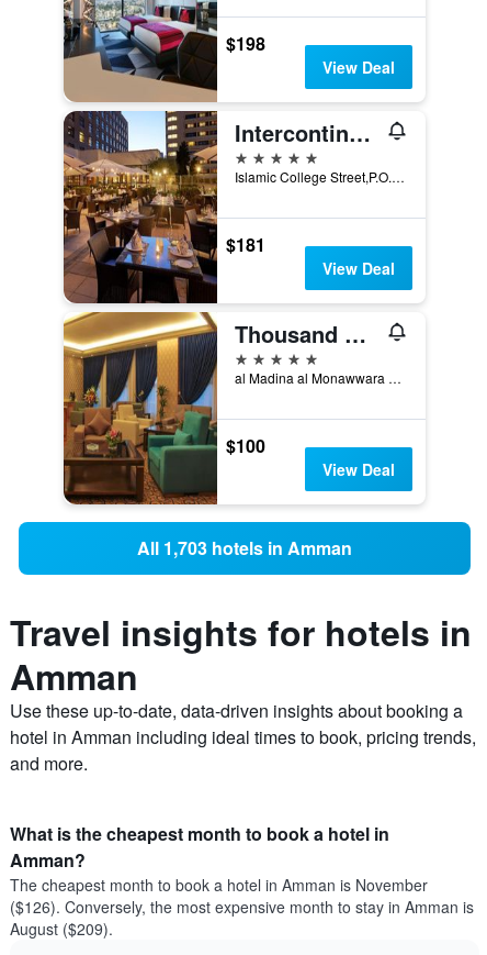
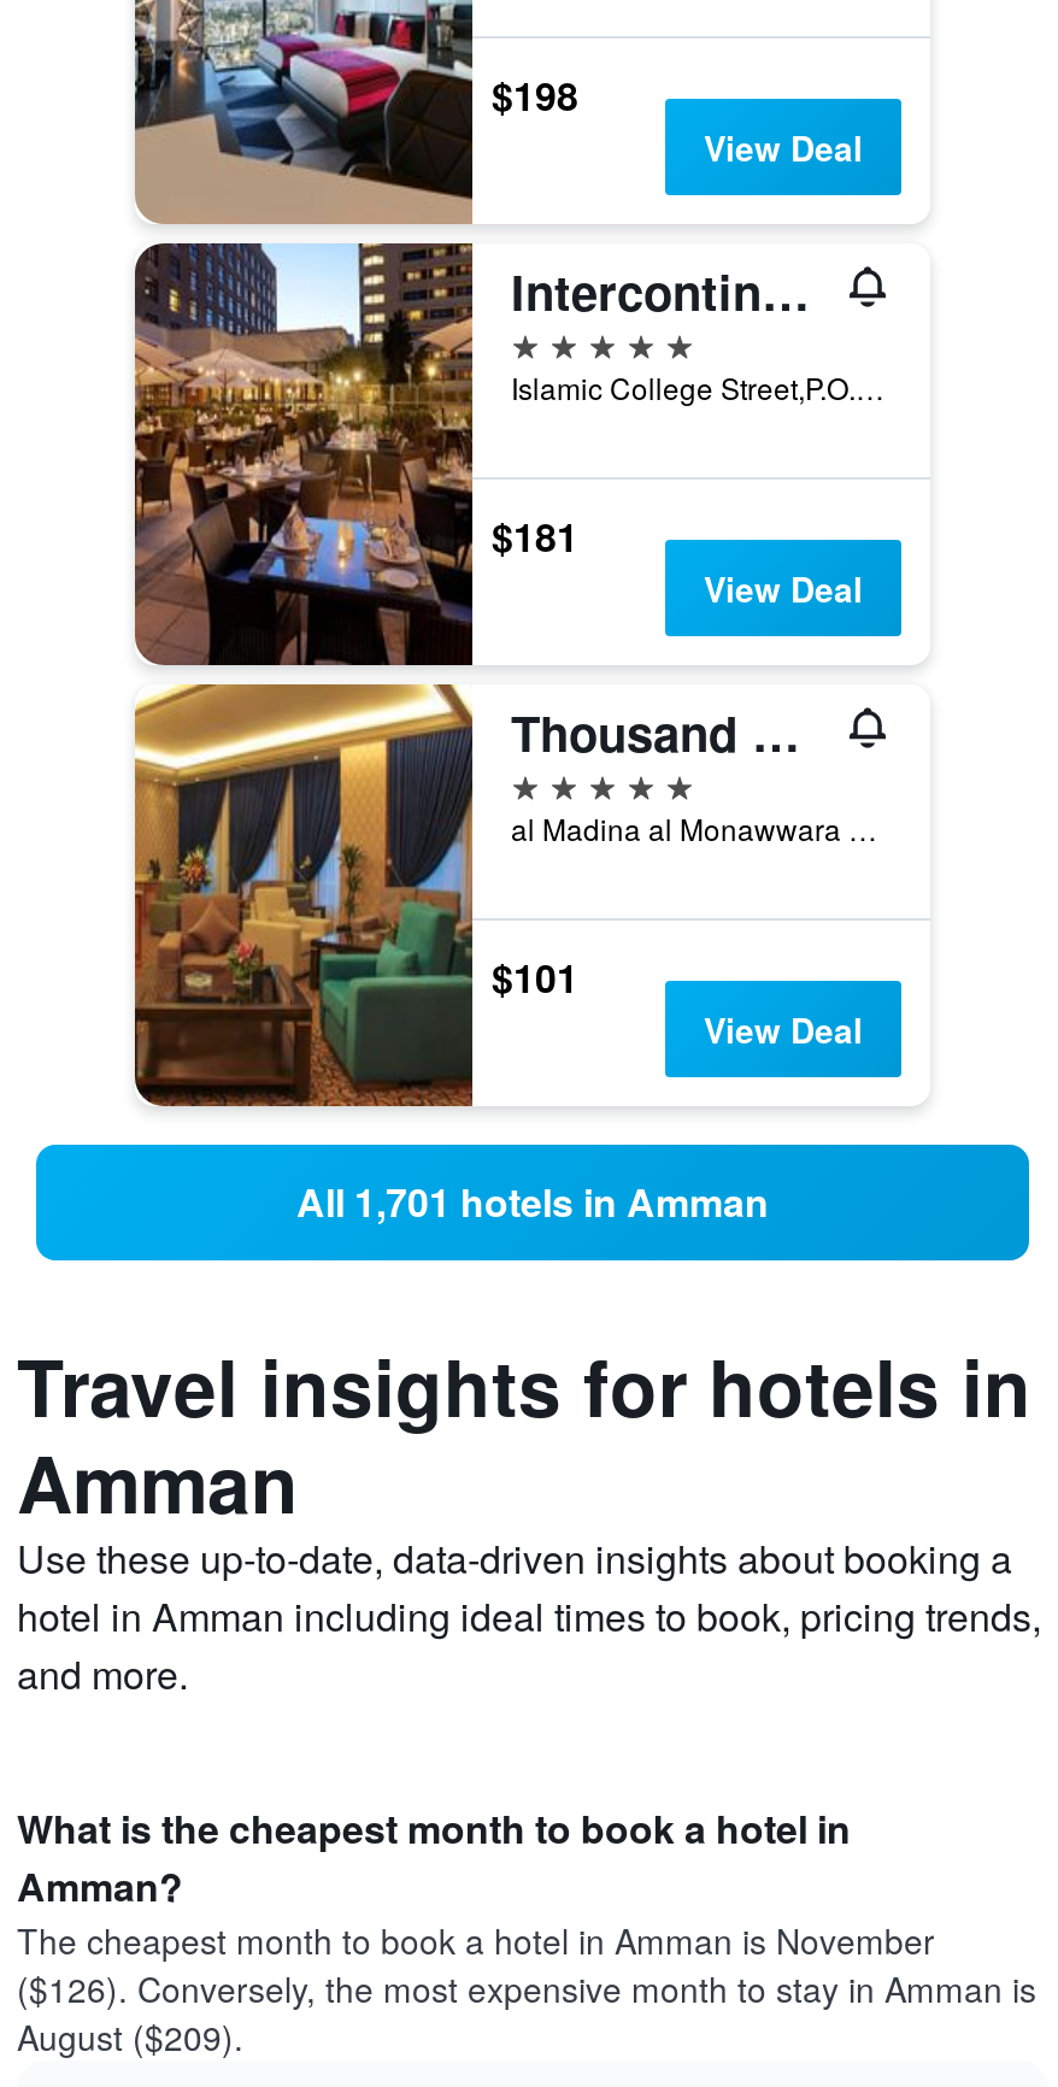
- $100
+ $101

- All 1,703 hotels in Amman
+ All 1,701 hotels in Amman
